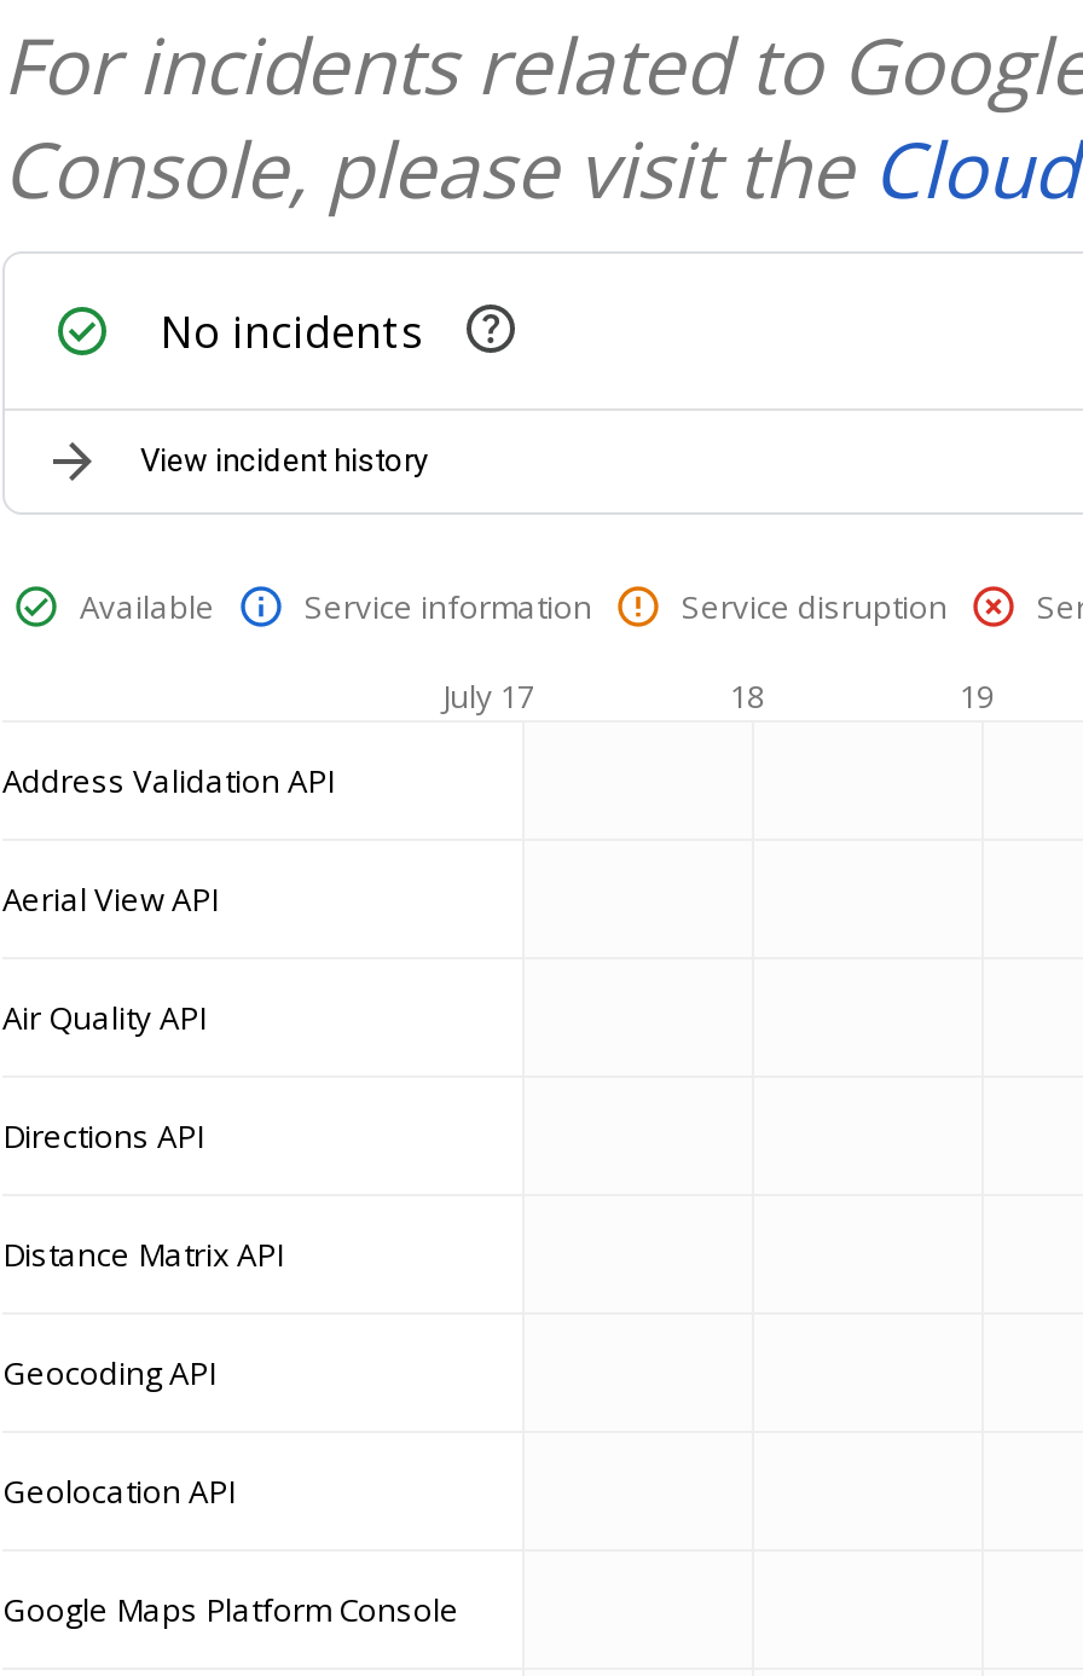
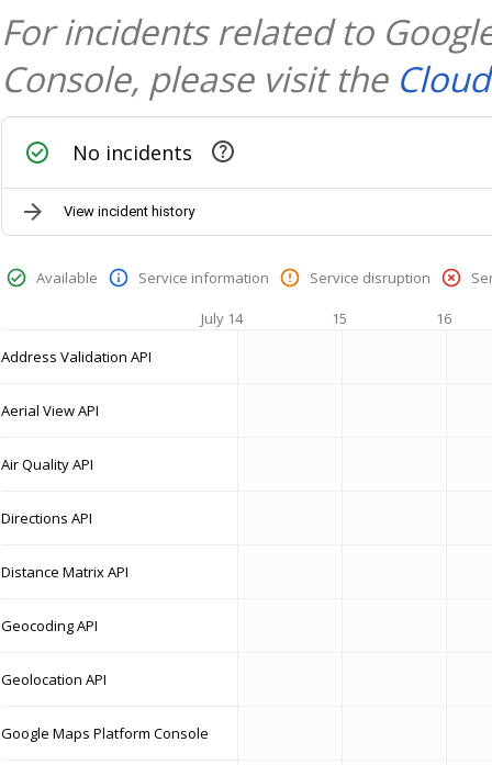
- July 17
+ July 14

- 18
+ 15

- 19
+ 16
